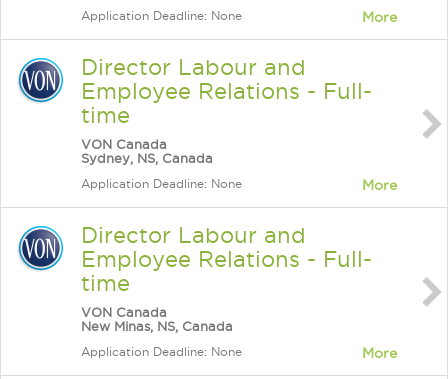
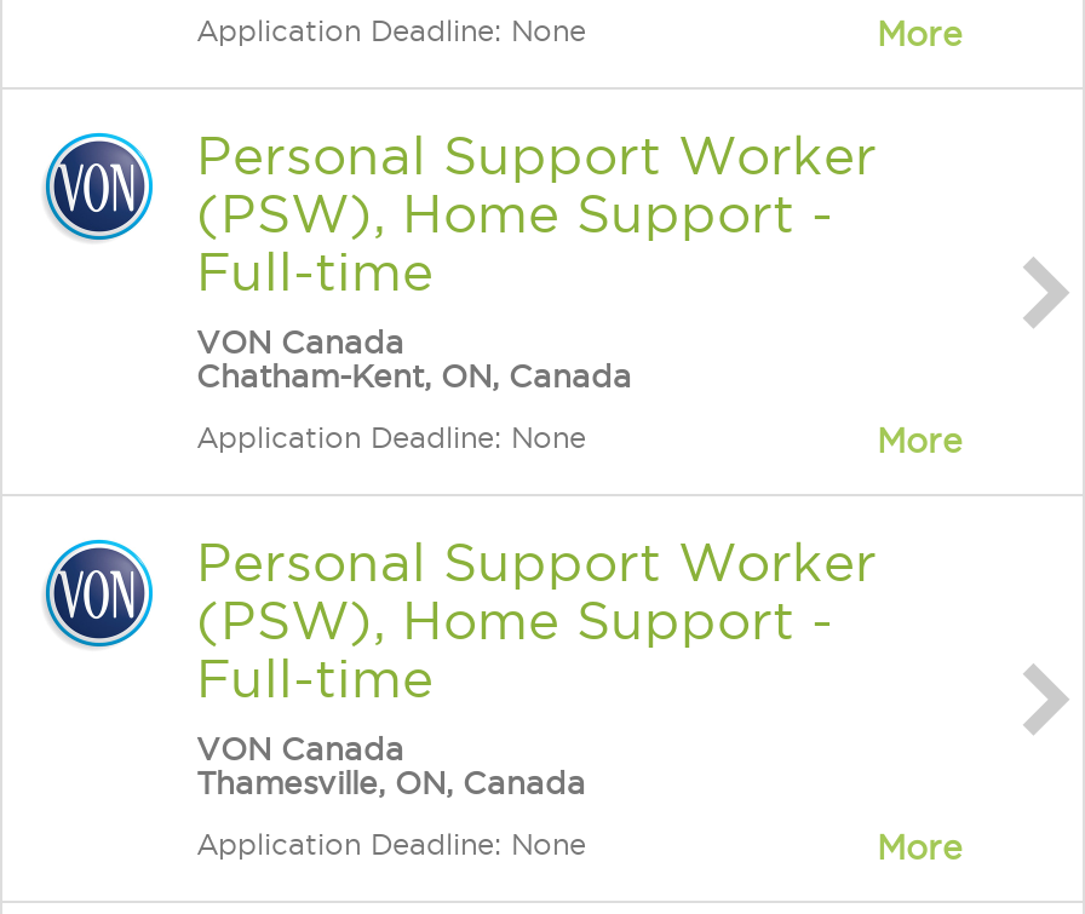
- Director Labour and
- Employee Relations - Full-
- time
+ Personal Support Worker
+ (PSW), Home Support -
+ Full-time

- Sydney, NS, Canada
+ Chatham-Kent, ON, Canada

- Director Labour and
- Employee Relations - Full-
- time
+ Personal Support Worker
+ (PSW), Home Support -
+ Full-time

- New Minas, NS, Canada
+ Thamesville, ON, Canada
